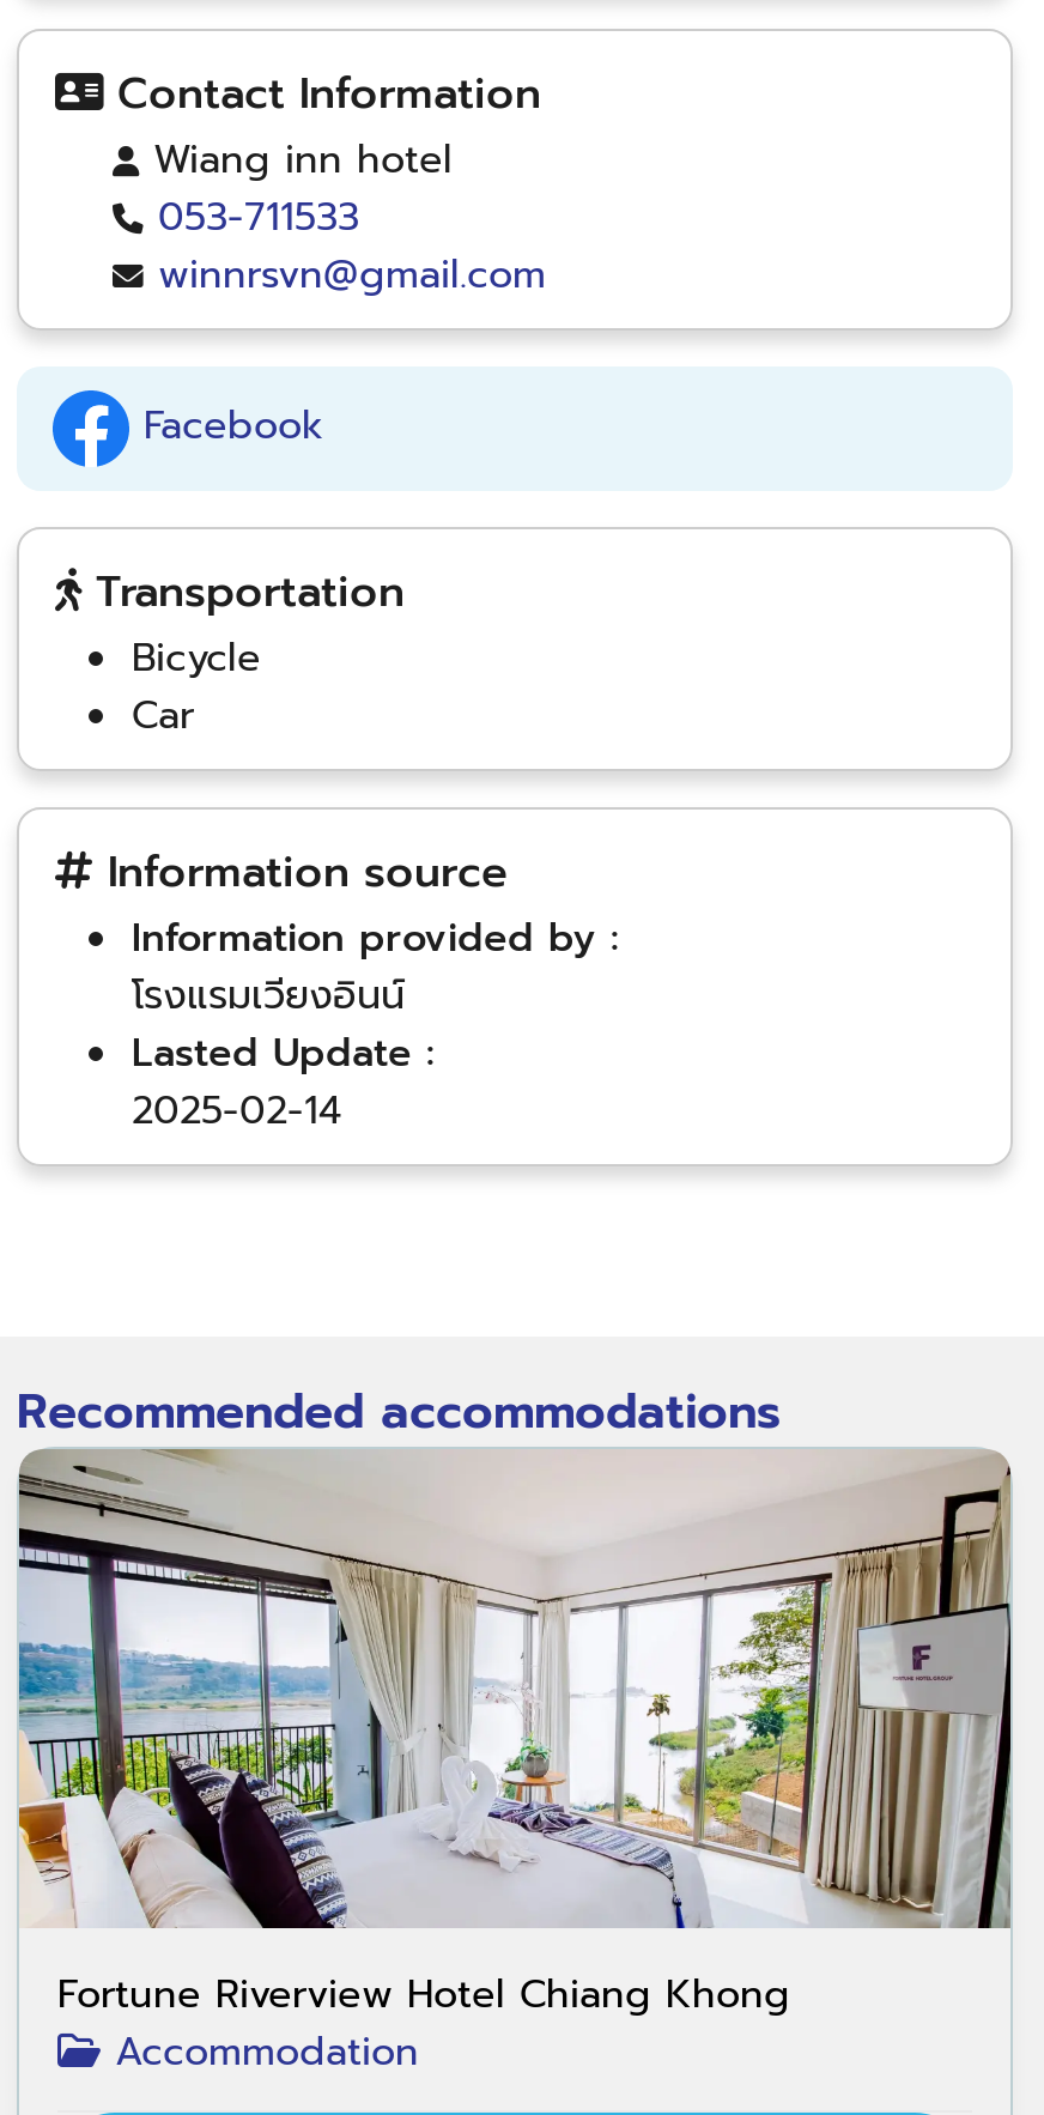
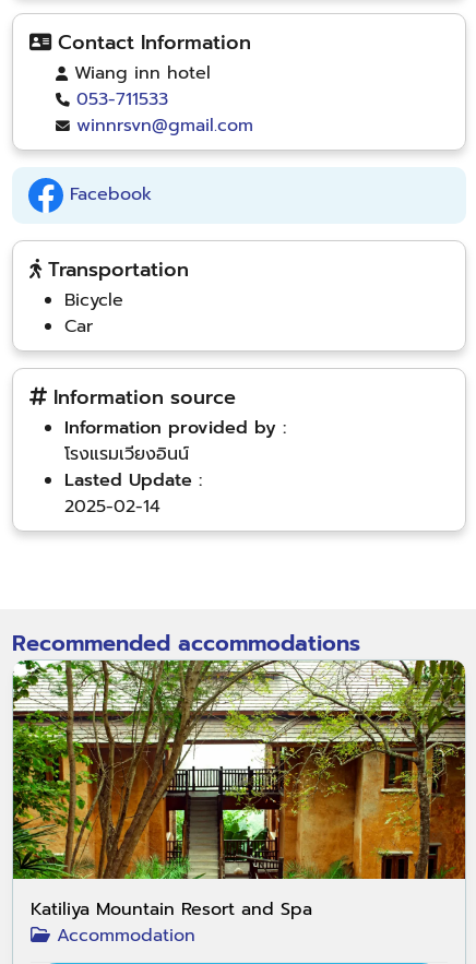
- [image]
- Fortune Riverview Hotel Chiang Khong
+ [image]
+ Katiliya Mountain Resort and Spa
